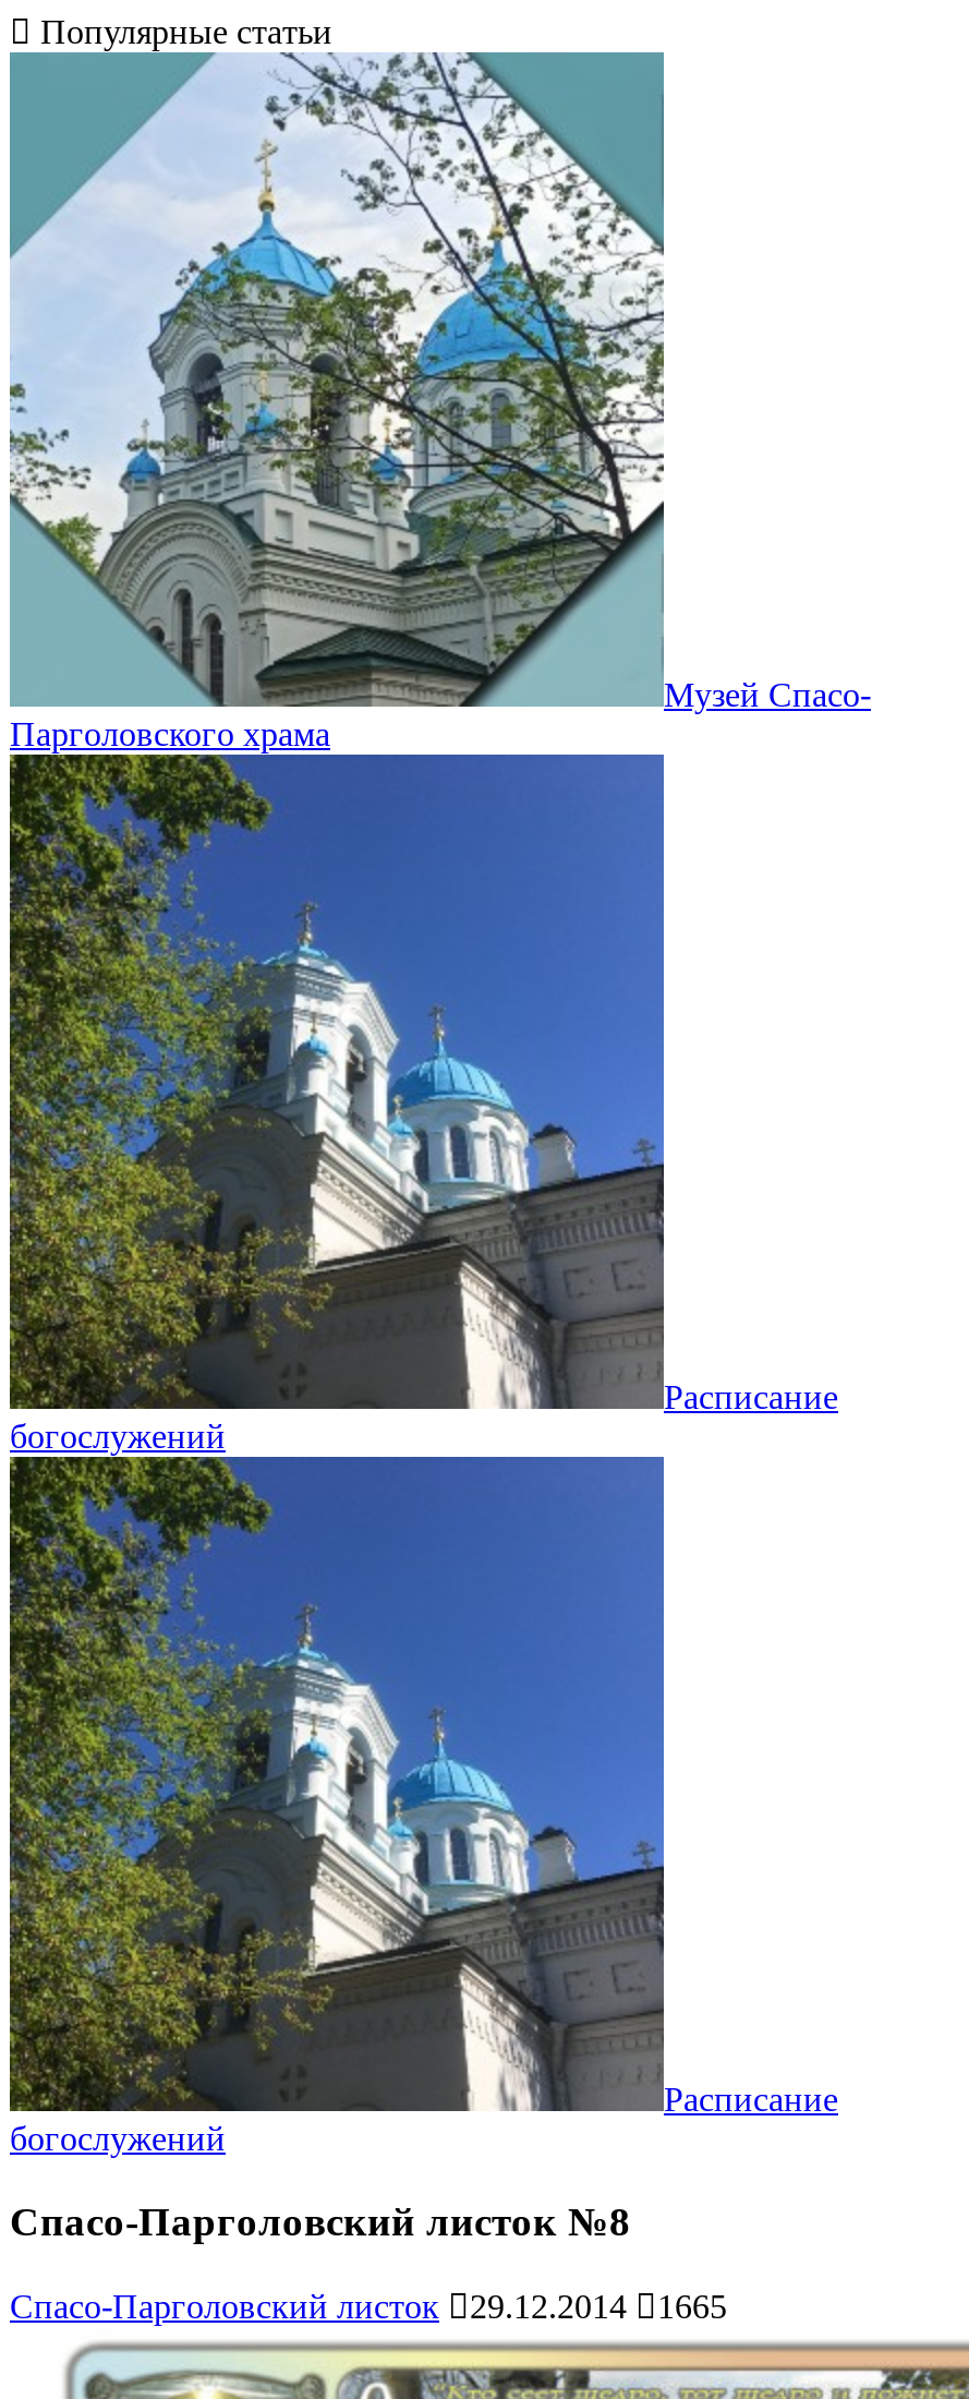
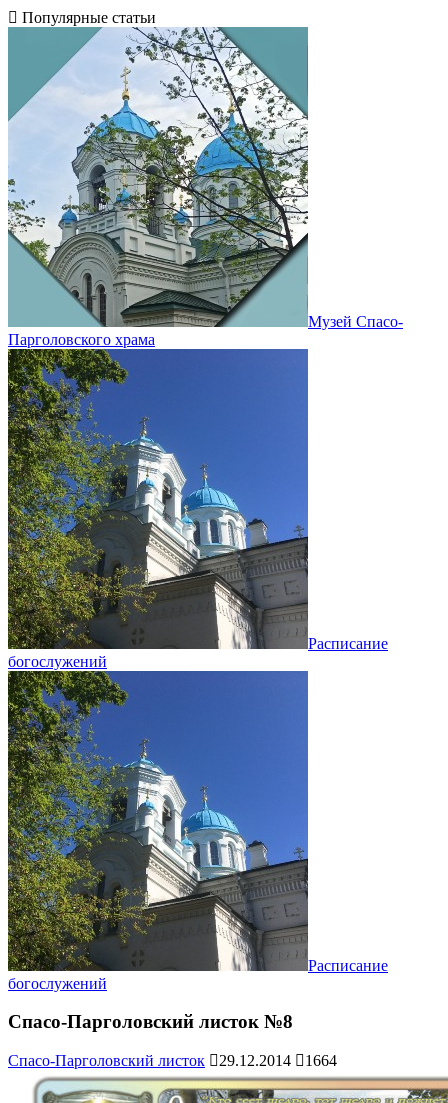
- Спасо-Парголовский листок 29.12.2014 1665
+ Спасо-Парголовский листок 29.12.2014 1664
